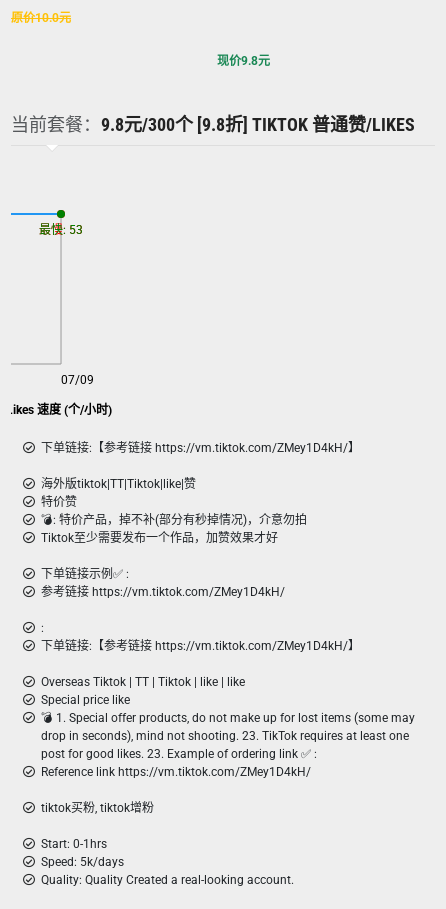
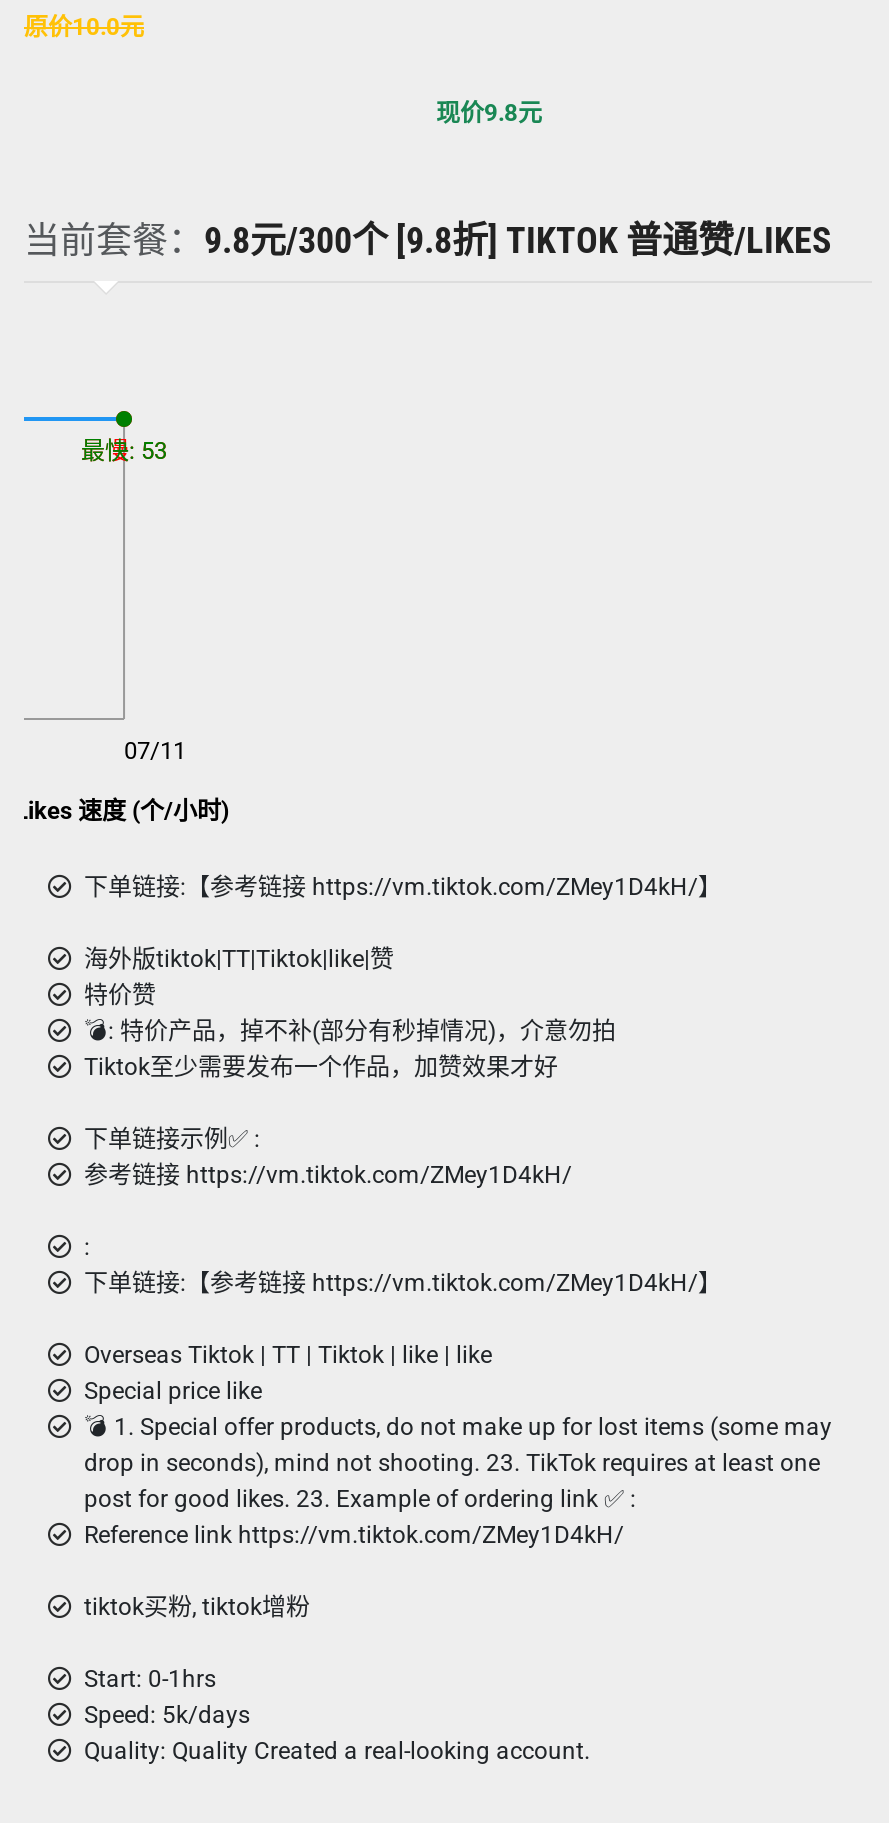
- 07/09
+ 07/11
